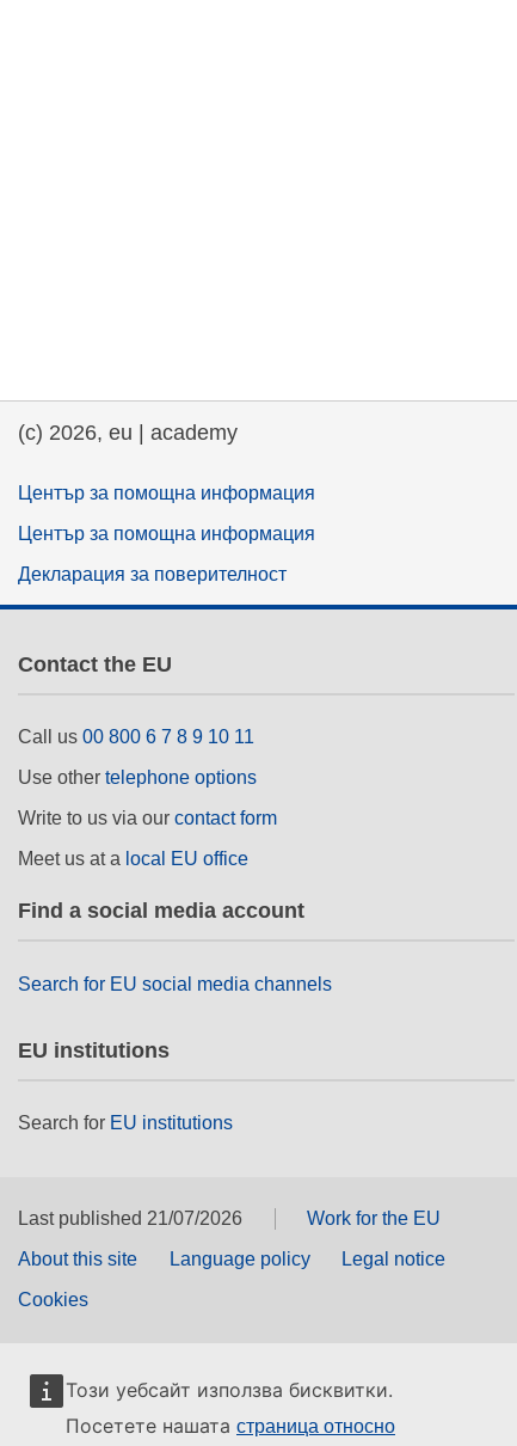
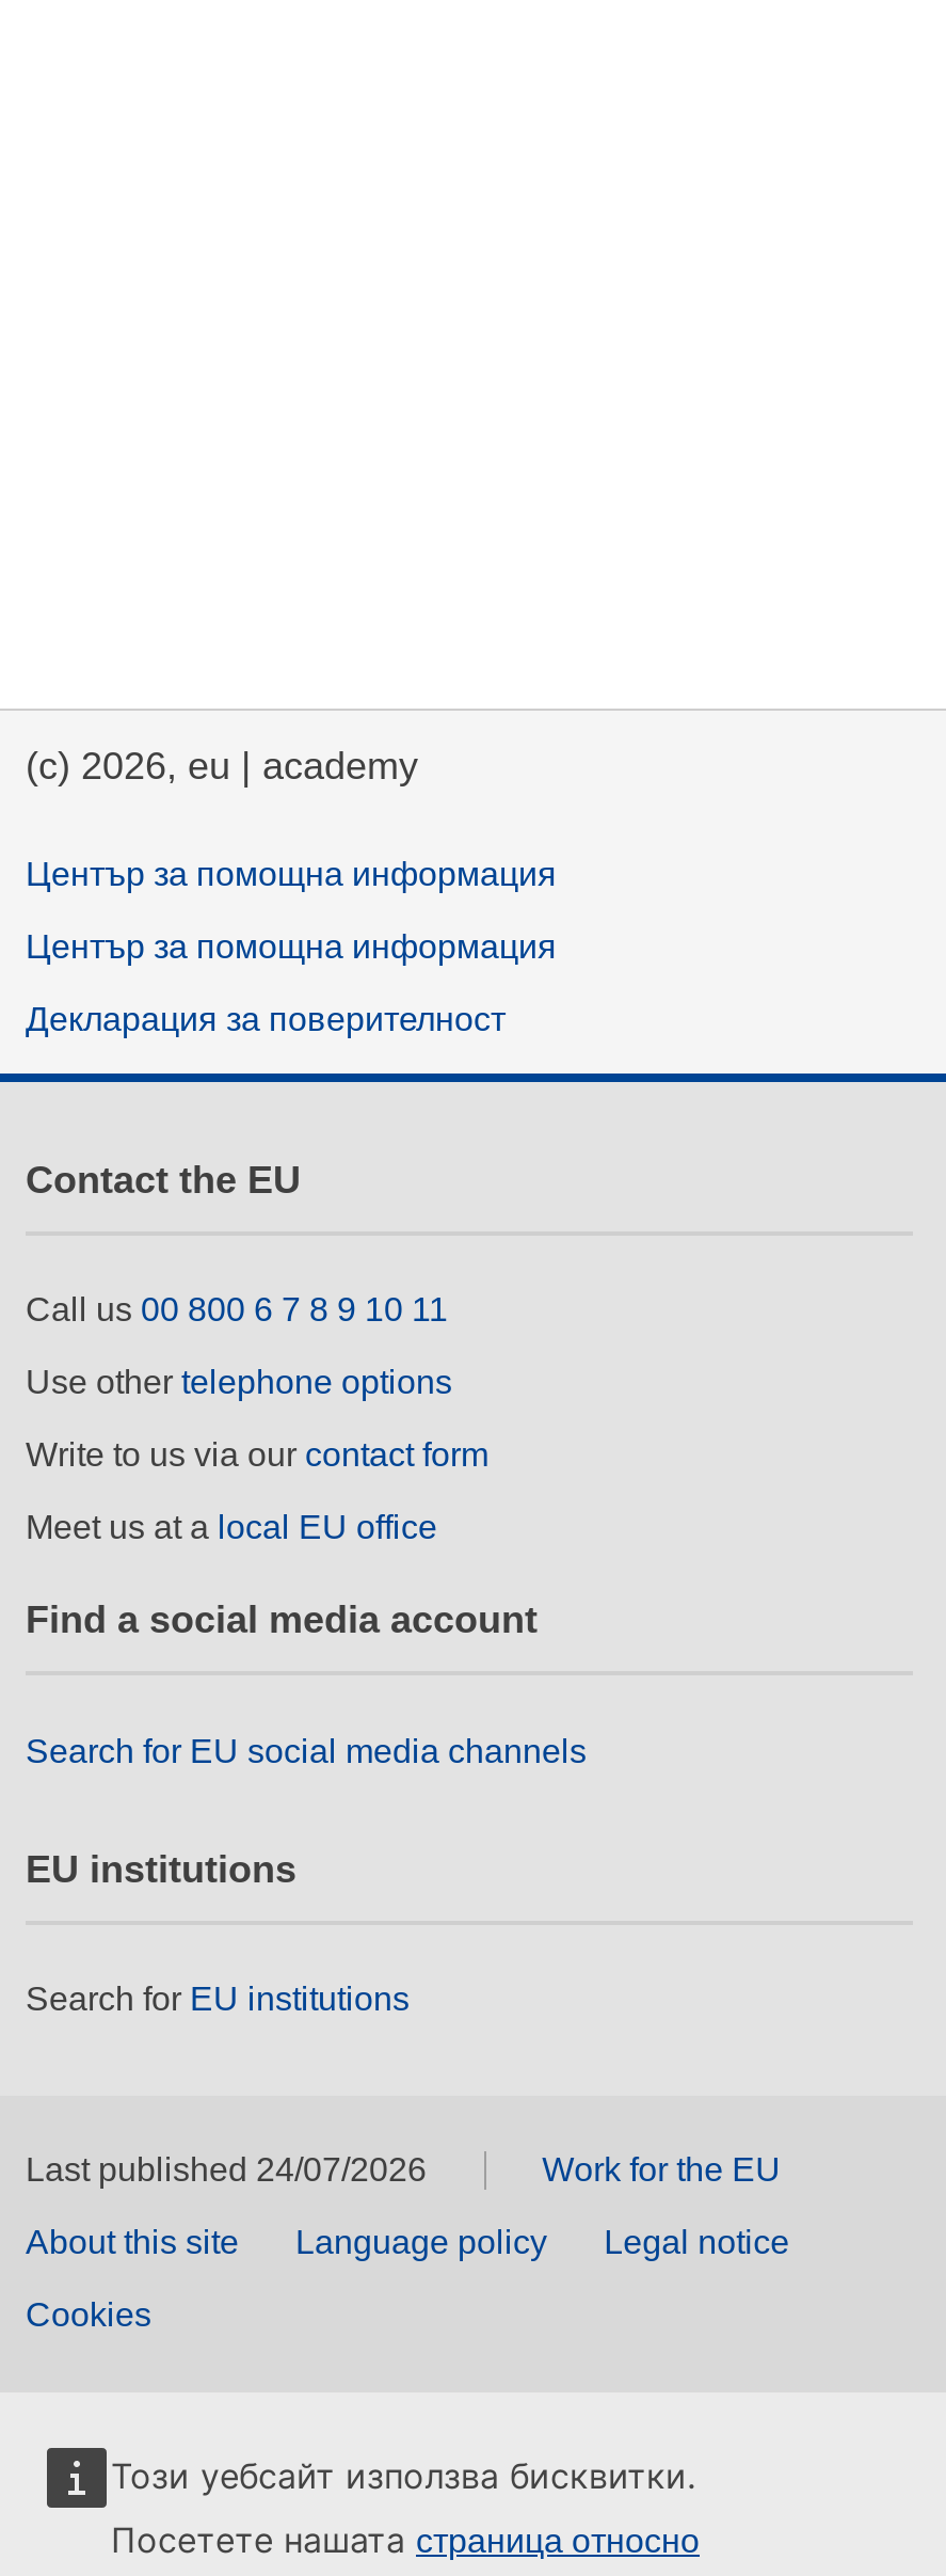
- Last published 21/07/2026
+ Last published 24/07/2026
